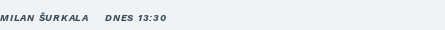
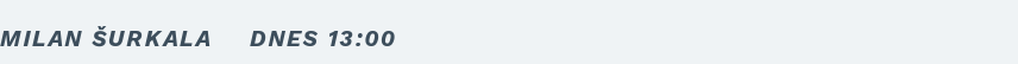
- MILAN ŠURKALA DNES 13:30
+ MILAN ŠURKALA DNES 13:00
